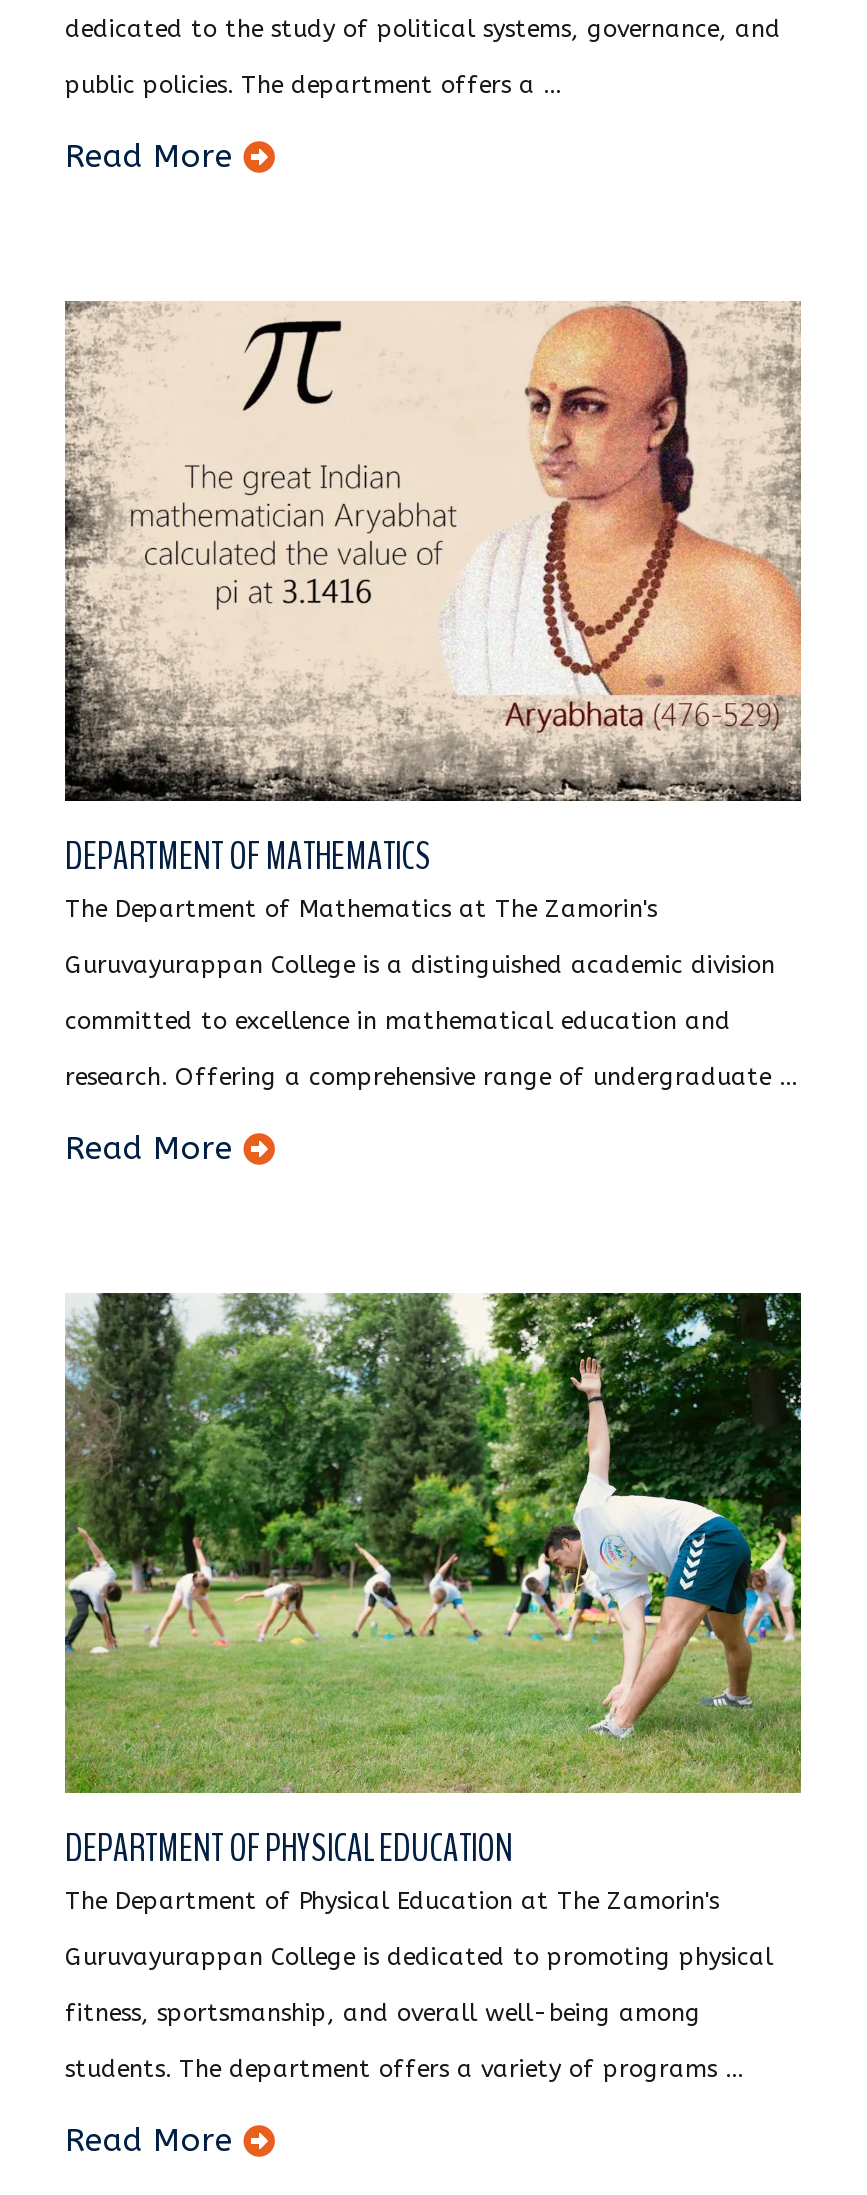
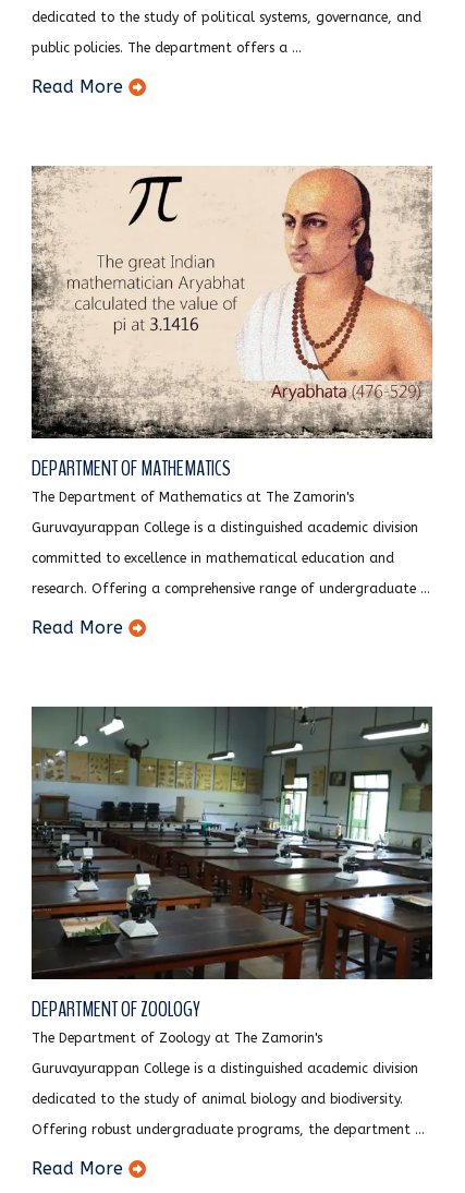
- [image]
- DEPARTMENT OF PHYSICAL EDUCATION
- The Department of Physical Education at The Zamorin's
+ [image]
+ DEPARTMENT OF ZOOLOGY
+ The Department of Zoology at The Zamorin's

- Guruvayurappan College is dedicated to promoting physical
+ Guruvayurappan College is a distinguished academic division

- fitness, sportsmanship, and overall well-being among
+ dedicated to the study of animal biology and biodiversity.

- students. The department offers a variety of programs ...
+ Offering robust undergraduate programs, the department ...
